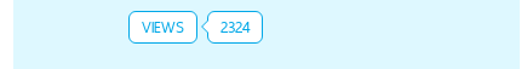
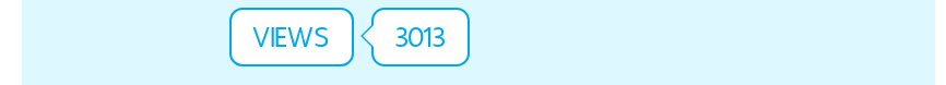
- VIEWS 2324
+ VIEWS 3013
